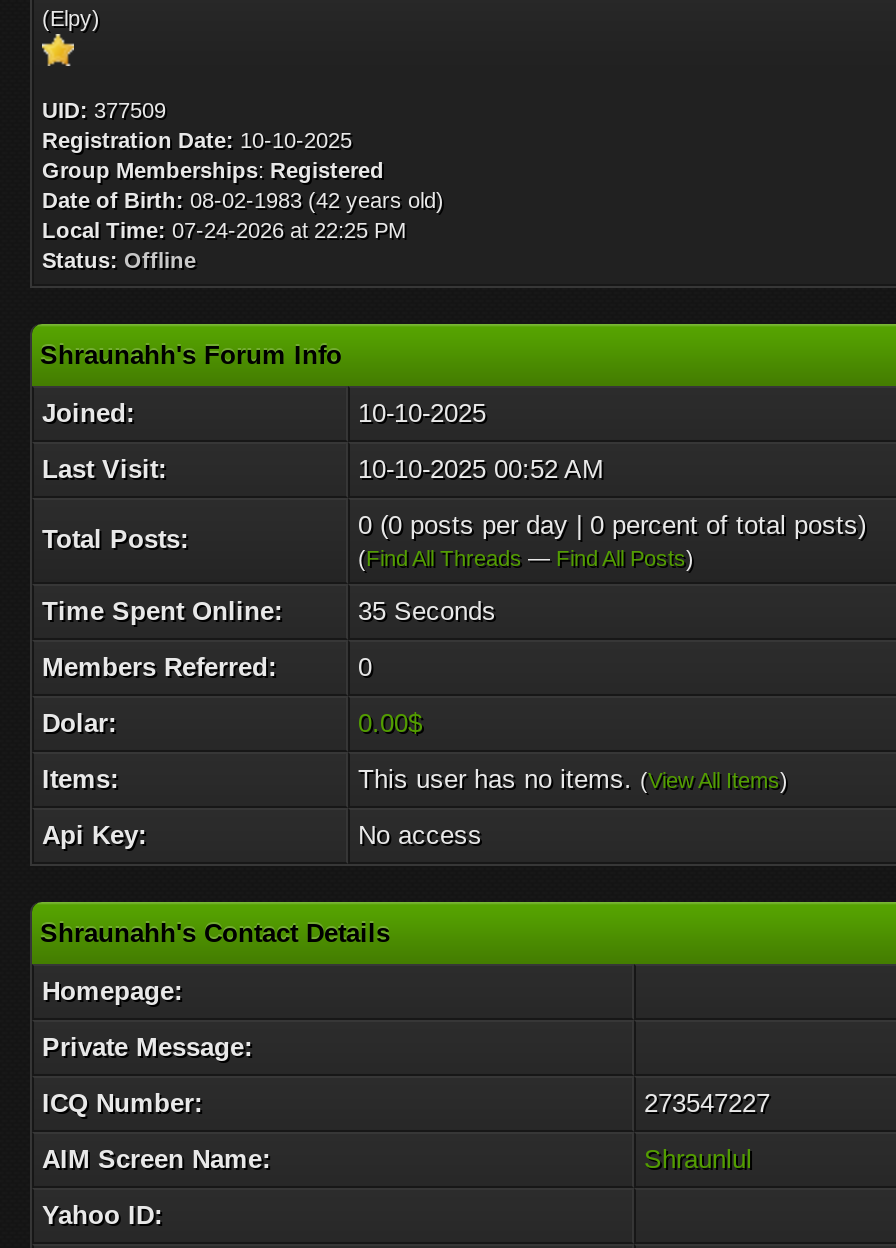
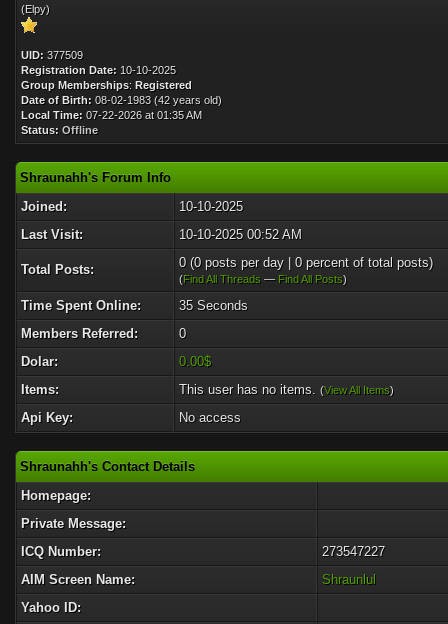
- Local Time: 07-24-2026 at 22:25 PM
+ Local Time: 07-22-2026 at 01:35 AM
